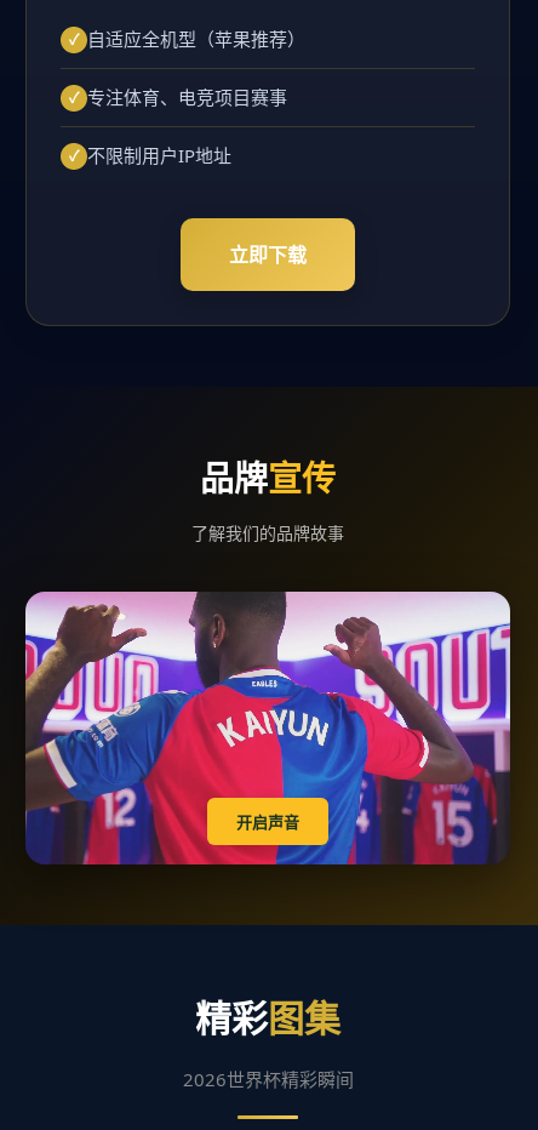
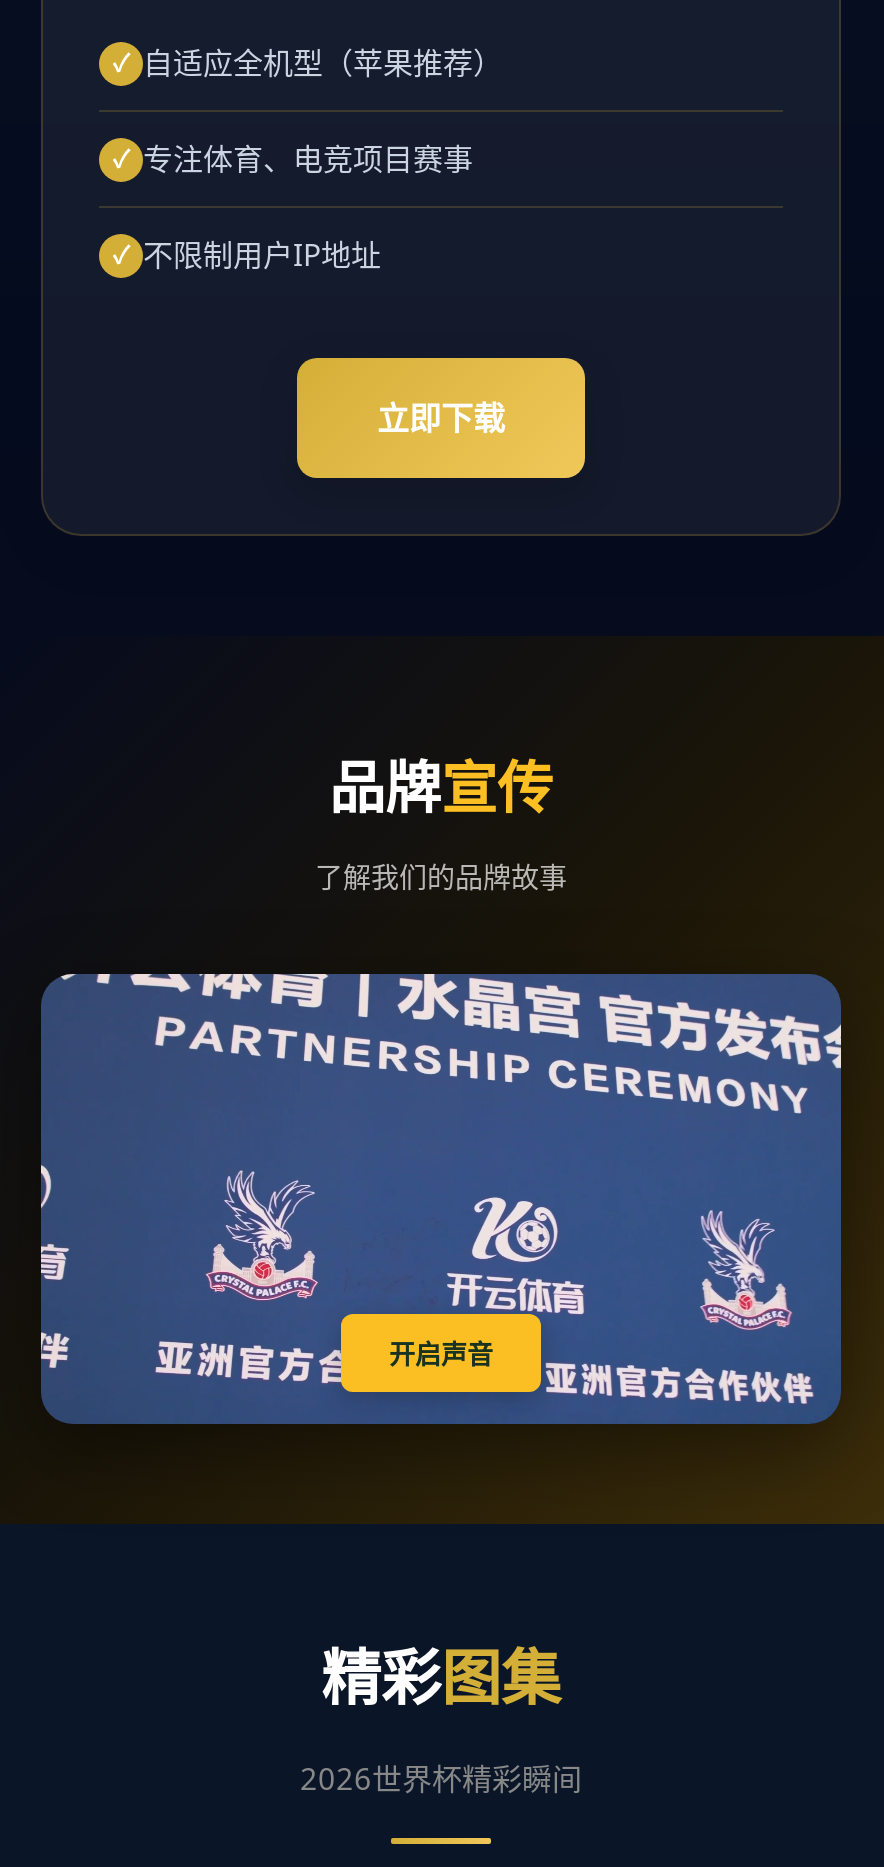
- [image]
+ [image]
